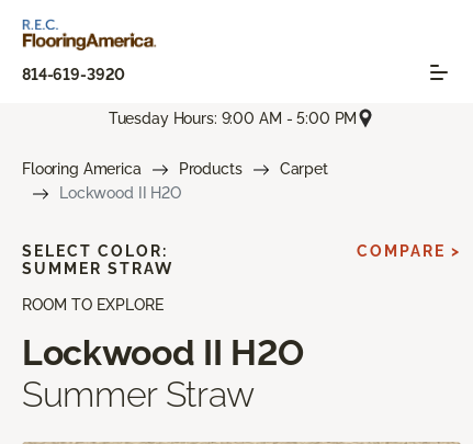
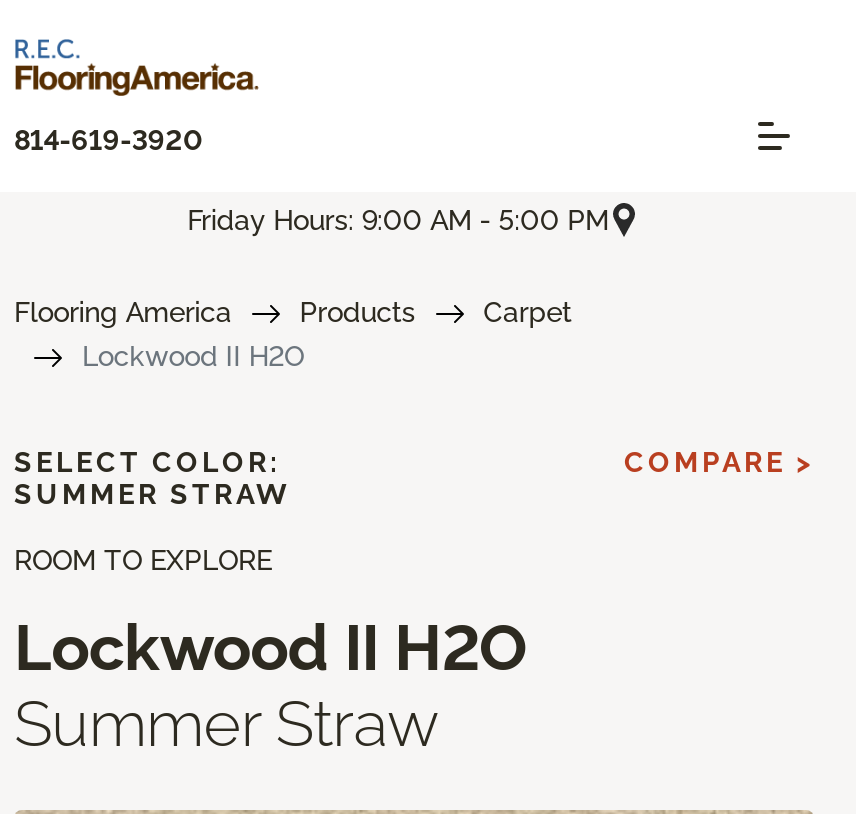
- Tuesday Hours: 9:00 AM - 5:00 PM
+ Friday Hours: 9:00 AM - 5:00 PM
